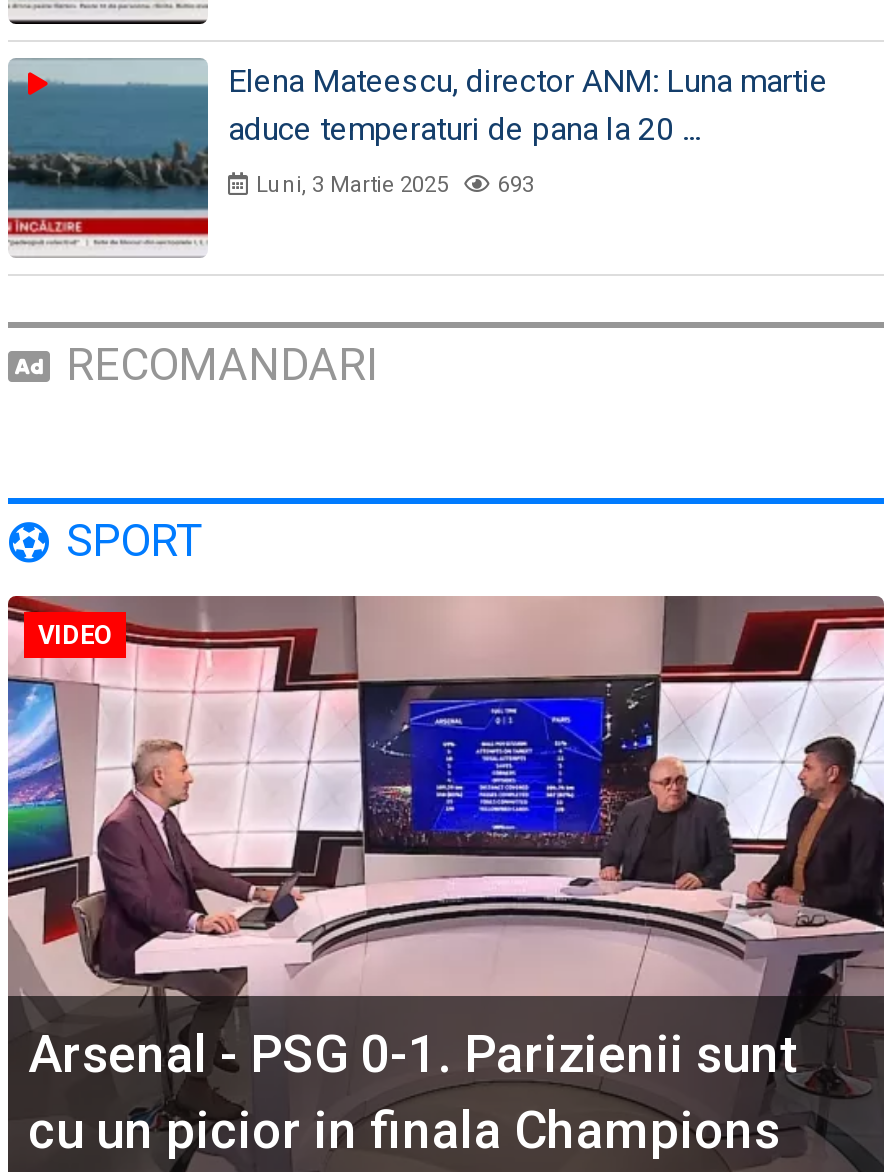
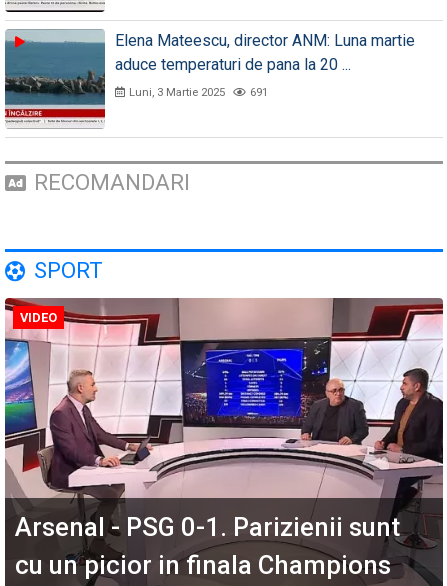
- Luni, 3 Martie 2025 693
+ Luni, 3 Martie 2025 691
